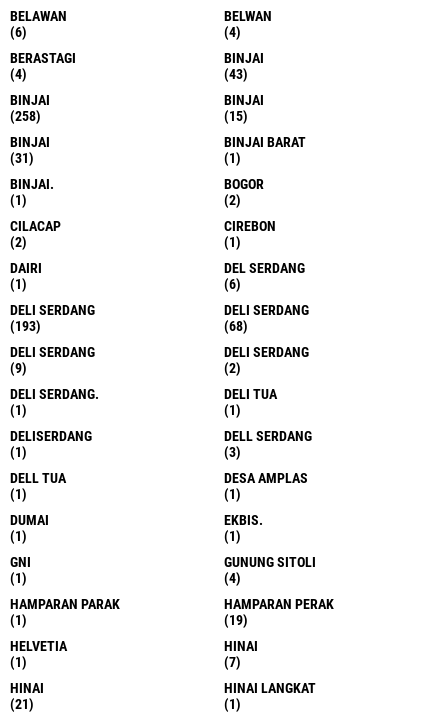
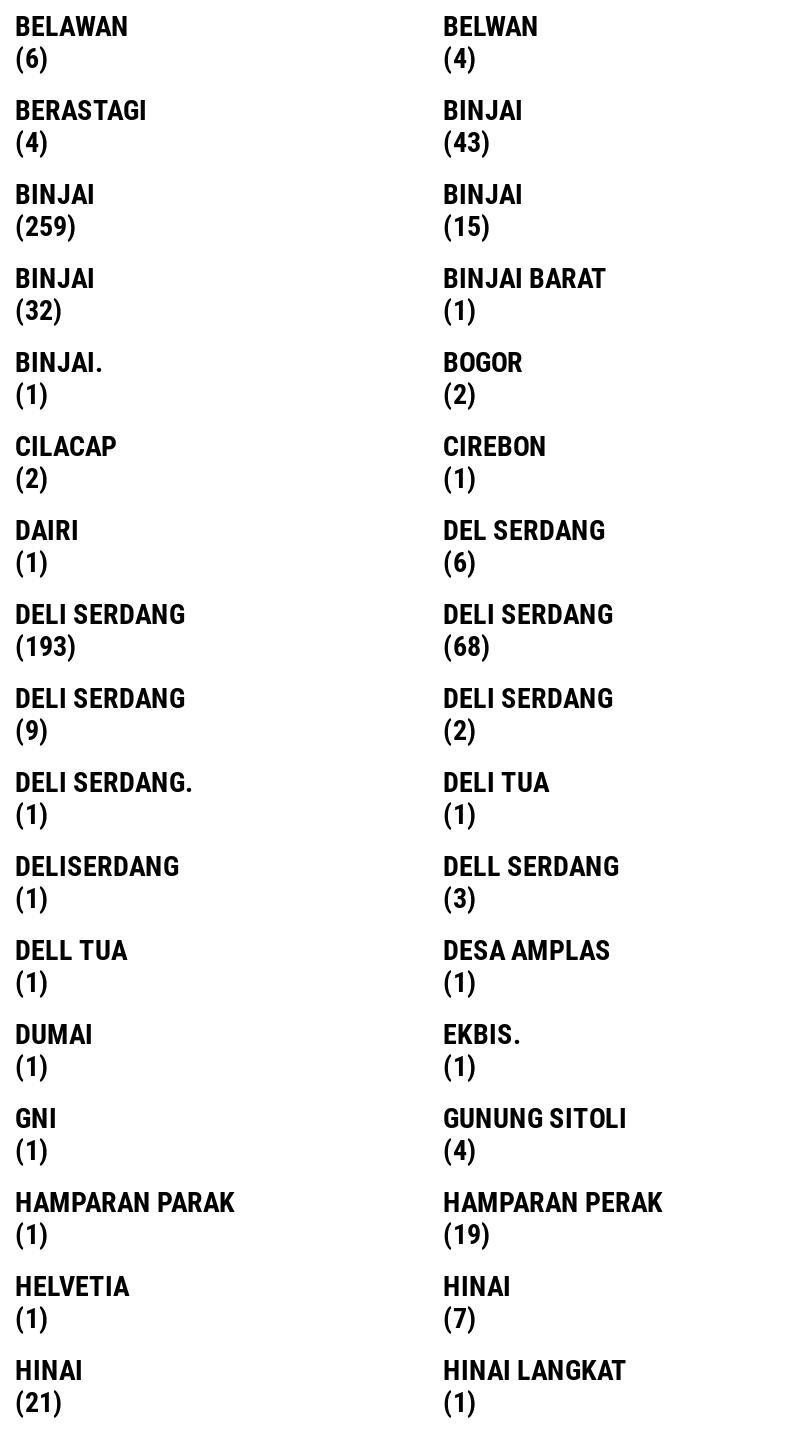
- (258)
+ (259)

- (31)
+ (32)
